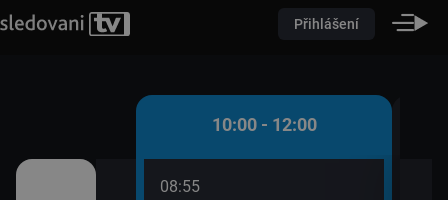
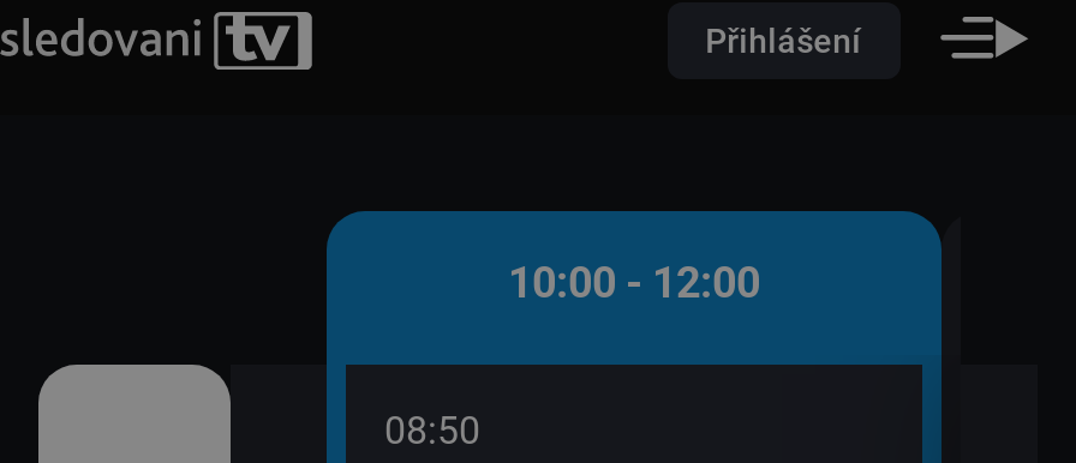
- 08:55
+ 08:50
